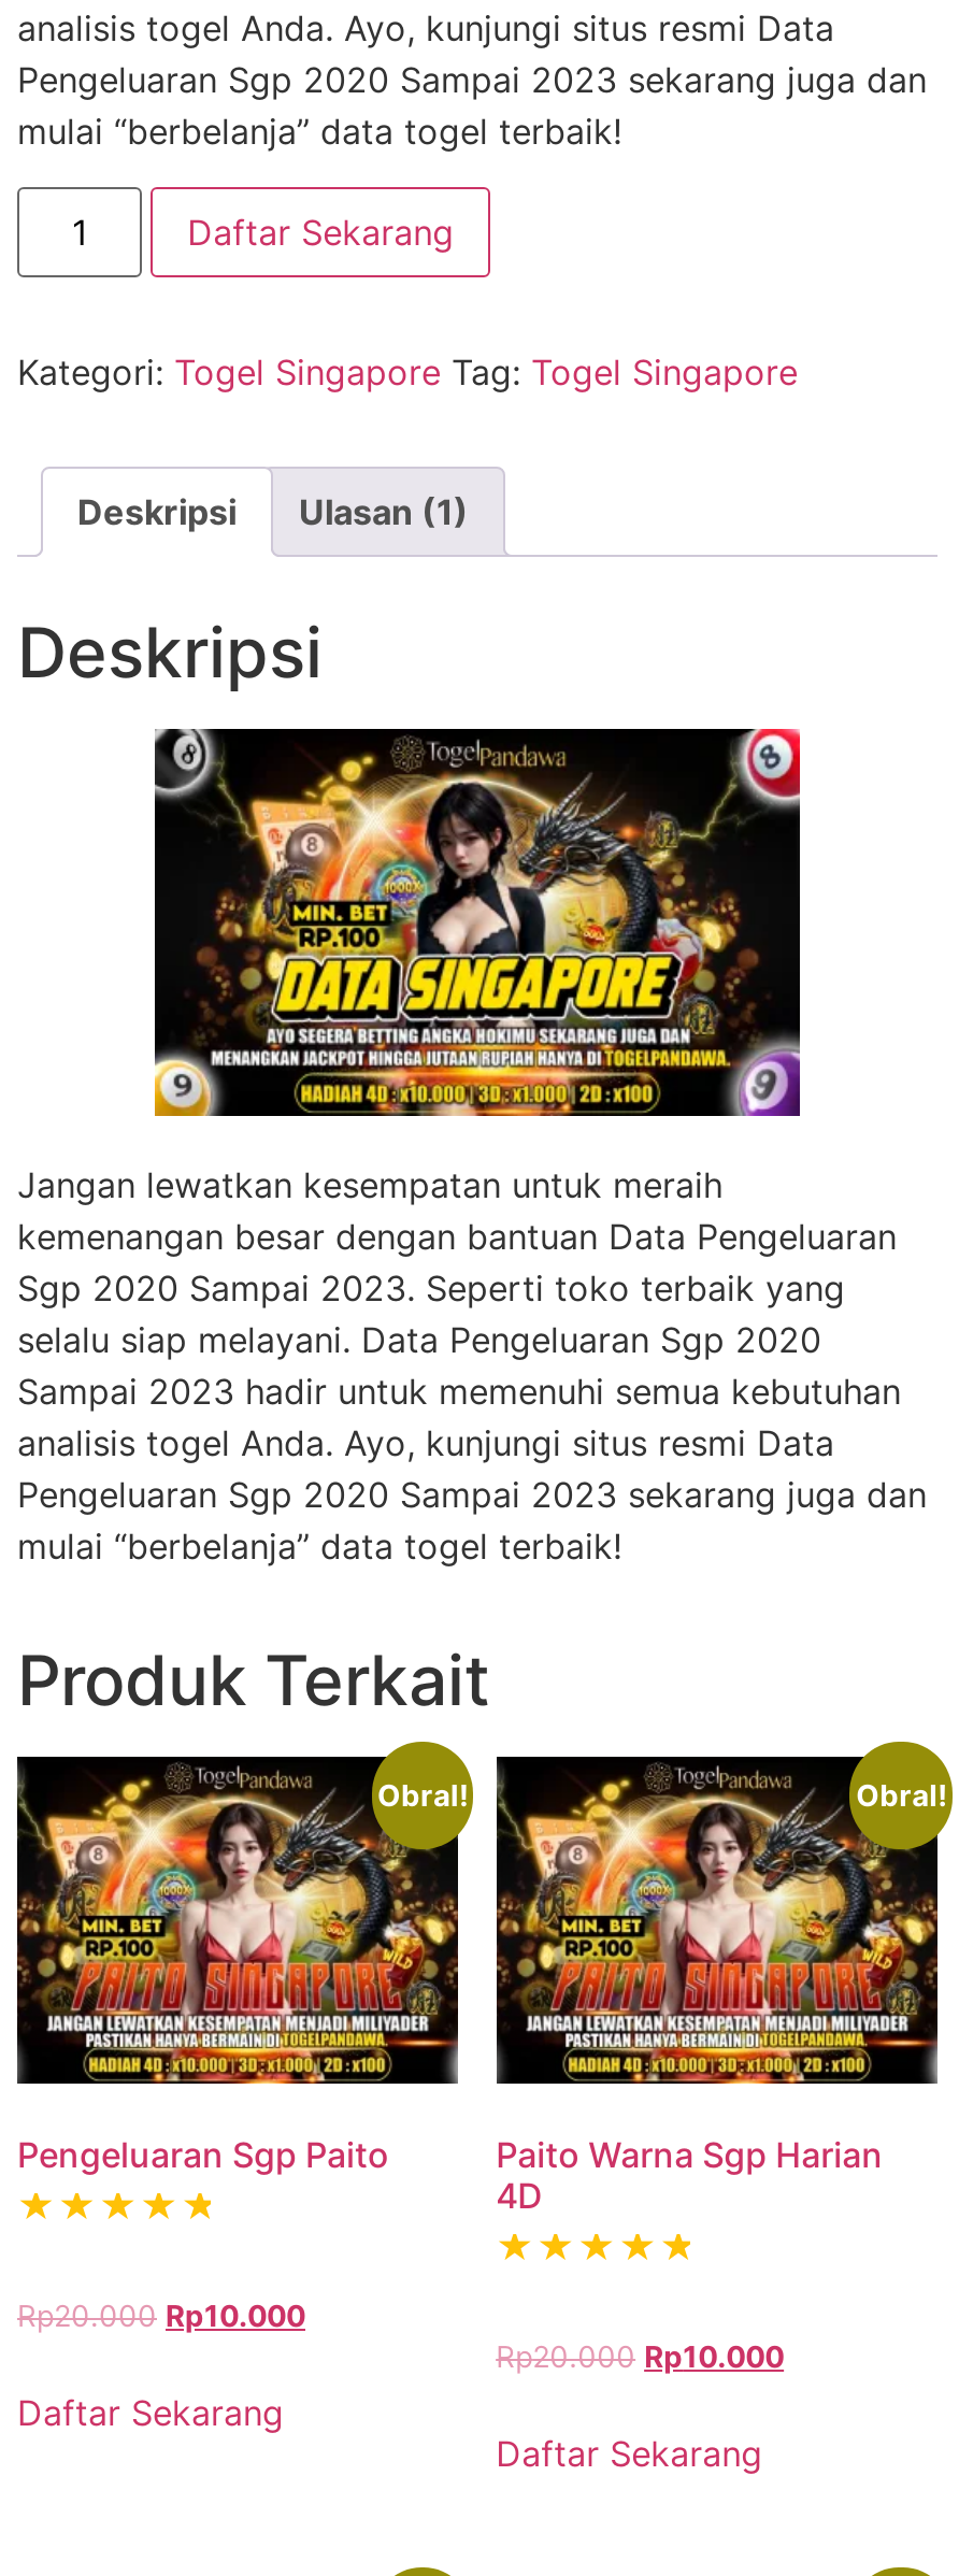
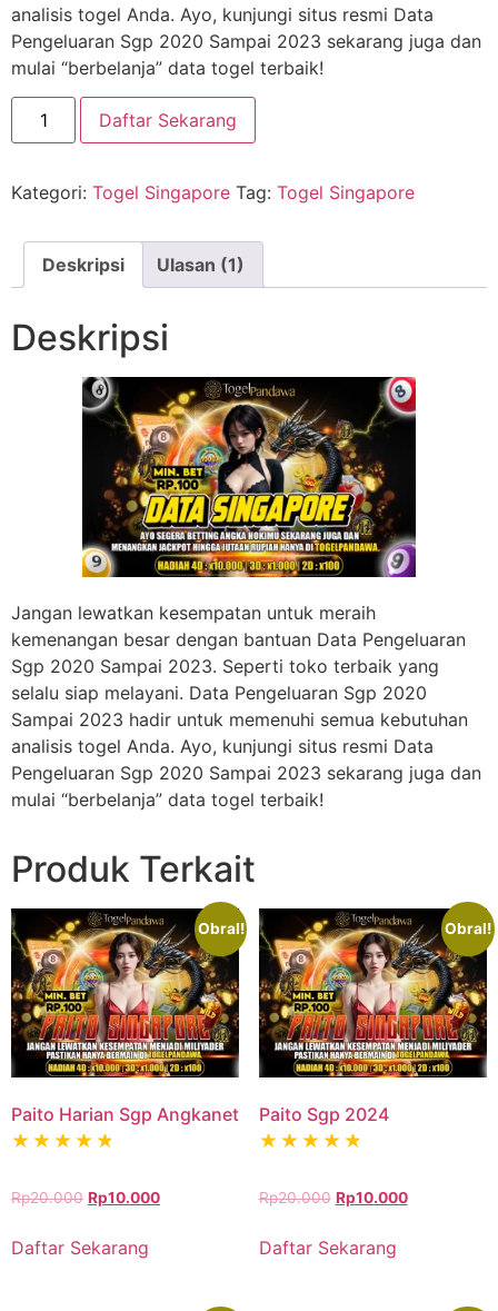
- Pengeluaran Sgp Paito
+ Paito Harian Sgp Angkanet

- Paito Warna Sgp Harian
- 4D
+ Paito Sgp 2024
